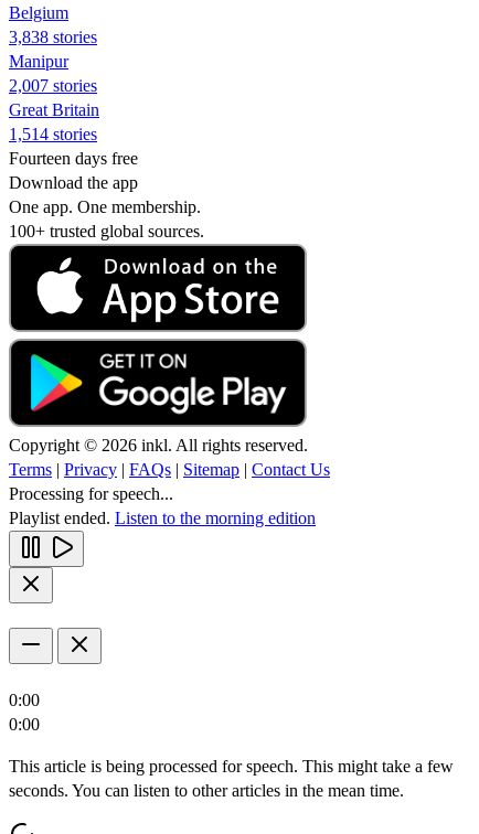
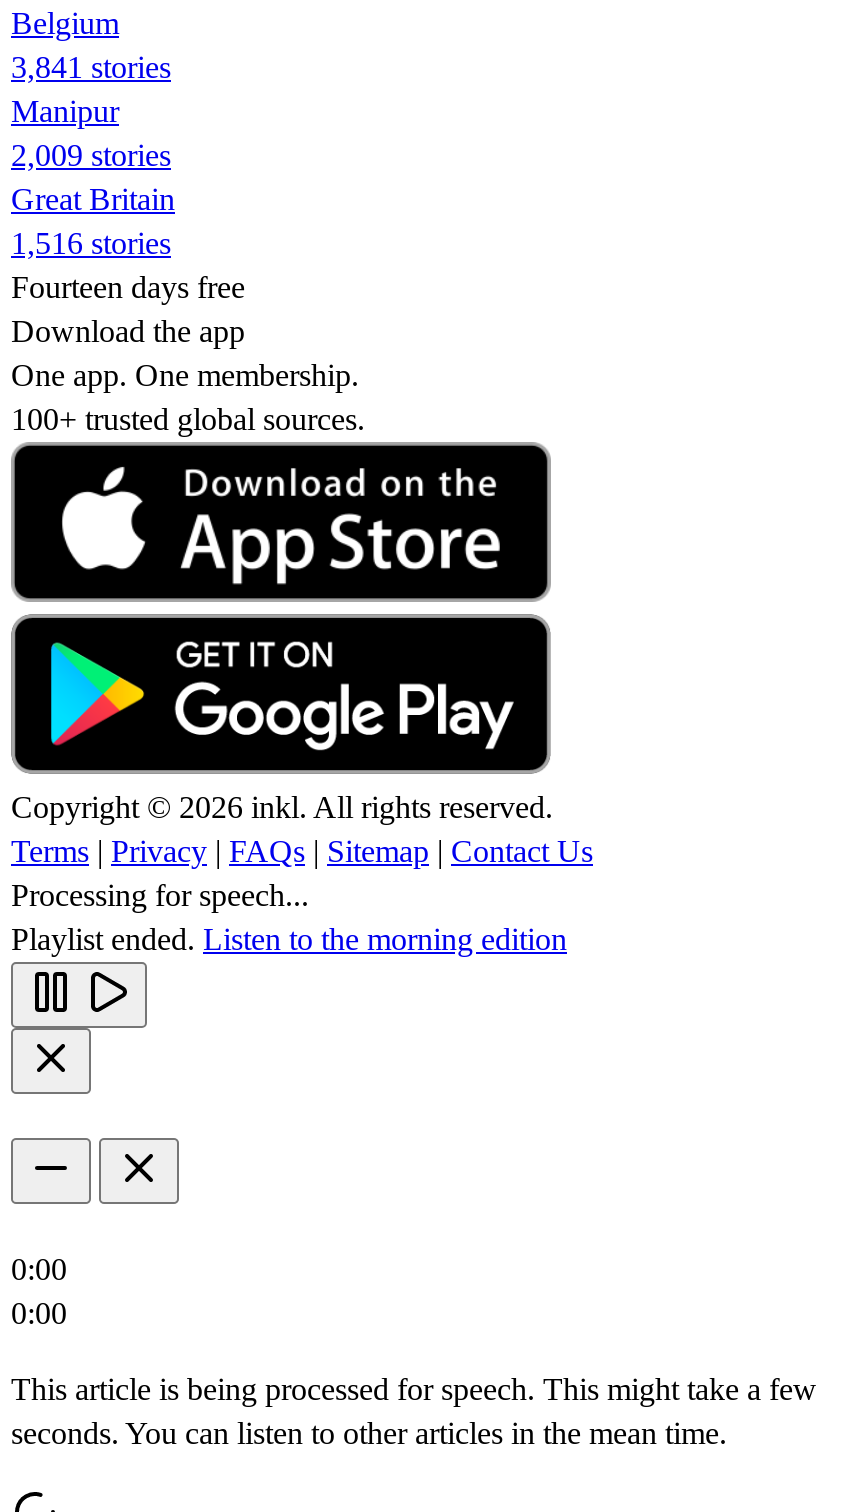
- 3,838 stories
+ 3,841 stories

- 2,007 stories
+ 2,009 stories

- 1,514 stories
+ 1,516 stories
